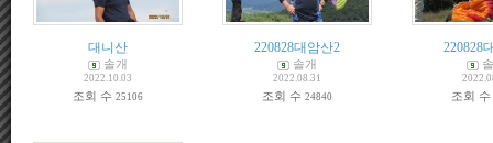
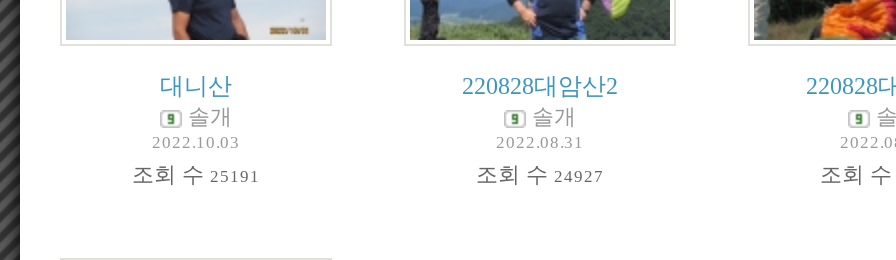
- 조회 수 25106
+ 조회 수 25191

- 조회 수 24840
+ 조회 수 24927
